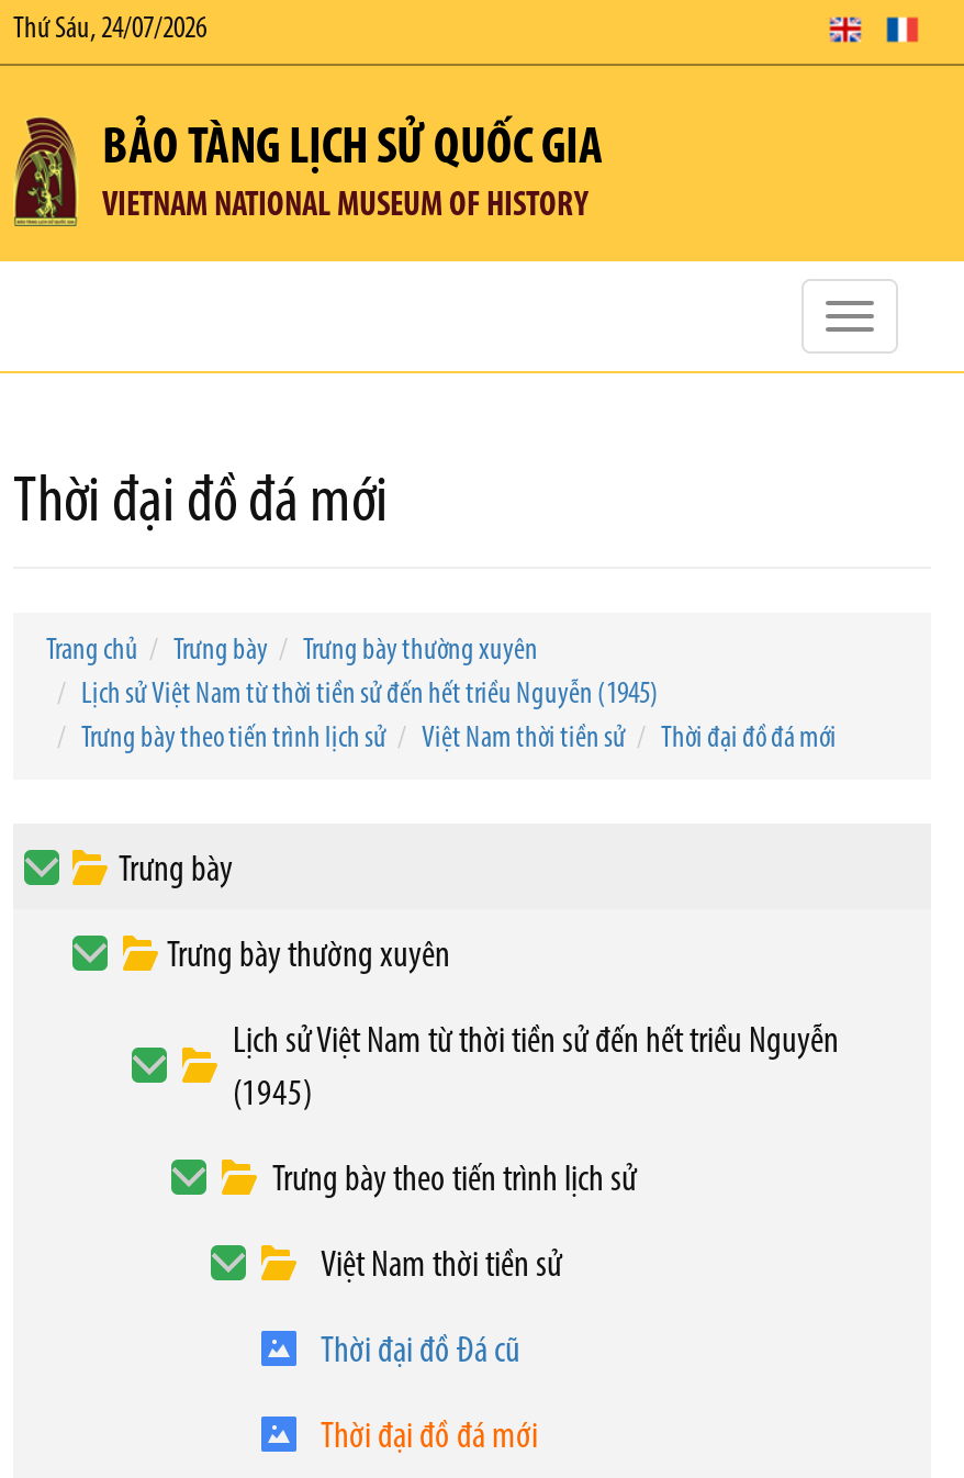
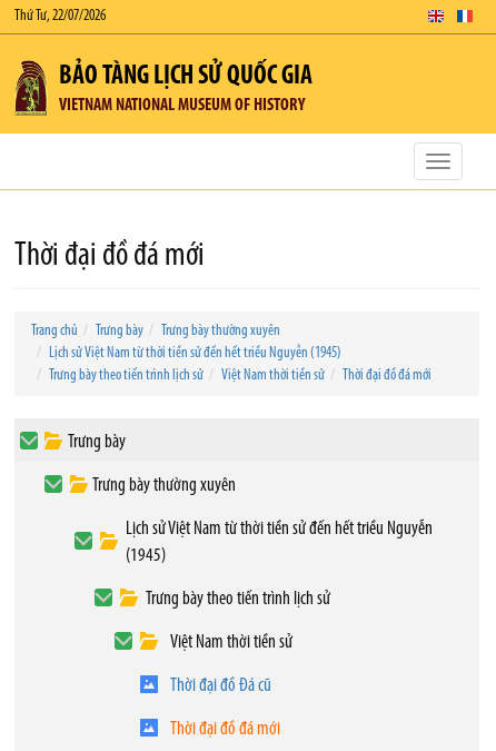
- Thứ Sáu, 24/07/2026
+ Thứ Tư, 22/07/2026
